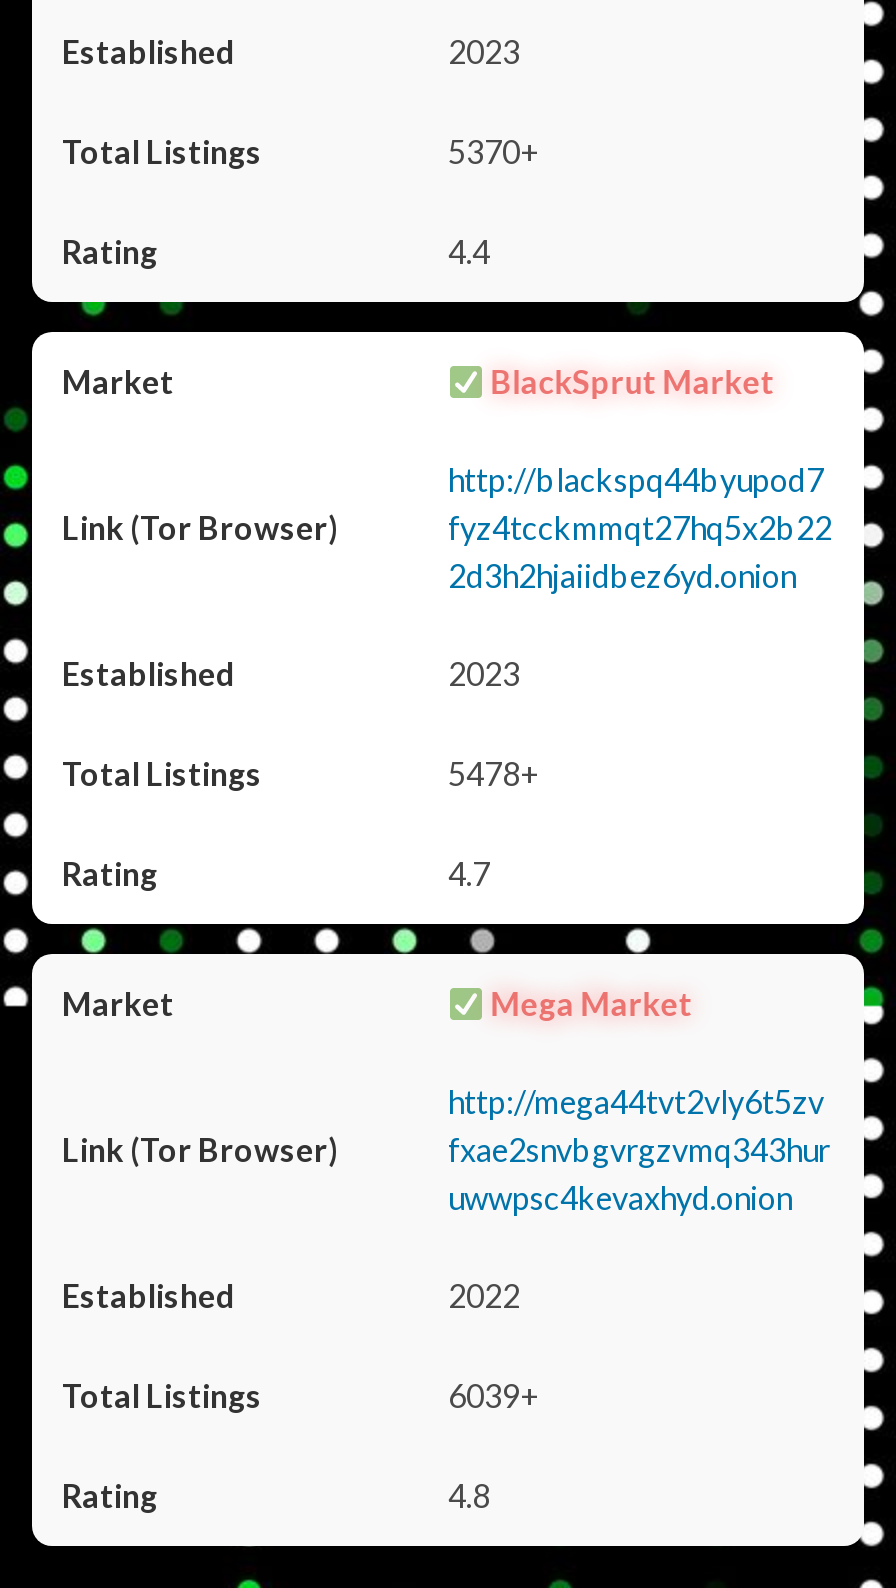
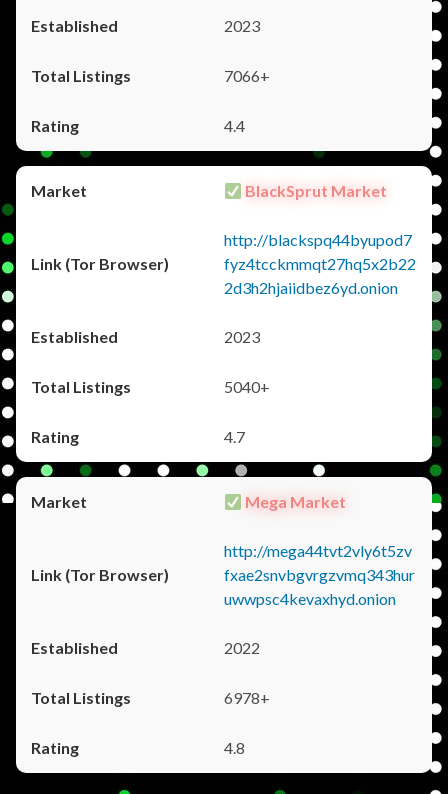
- 5370+
+ 7066+

- 5478+
+ 5040+

- 6039+
+ 6978+
